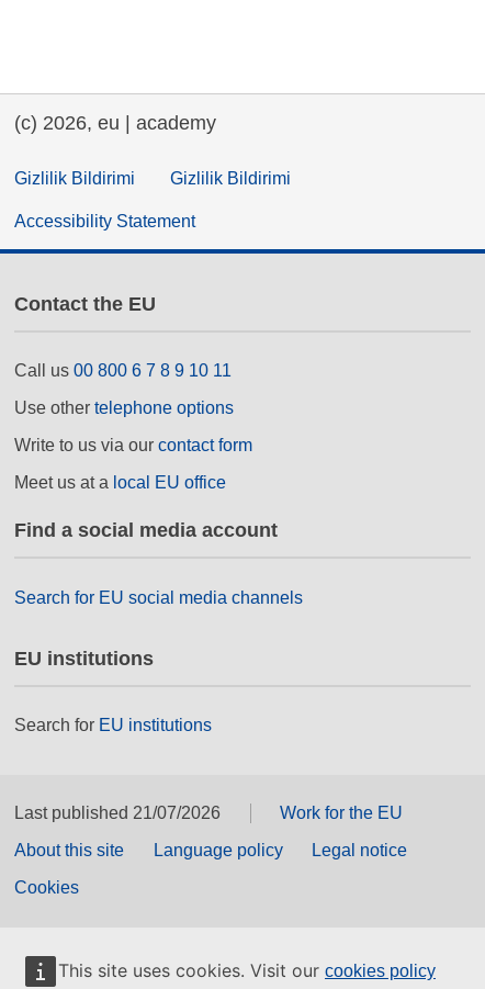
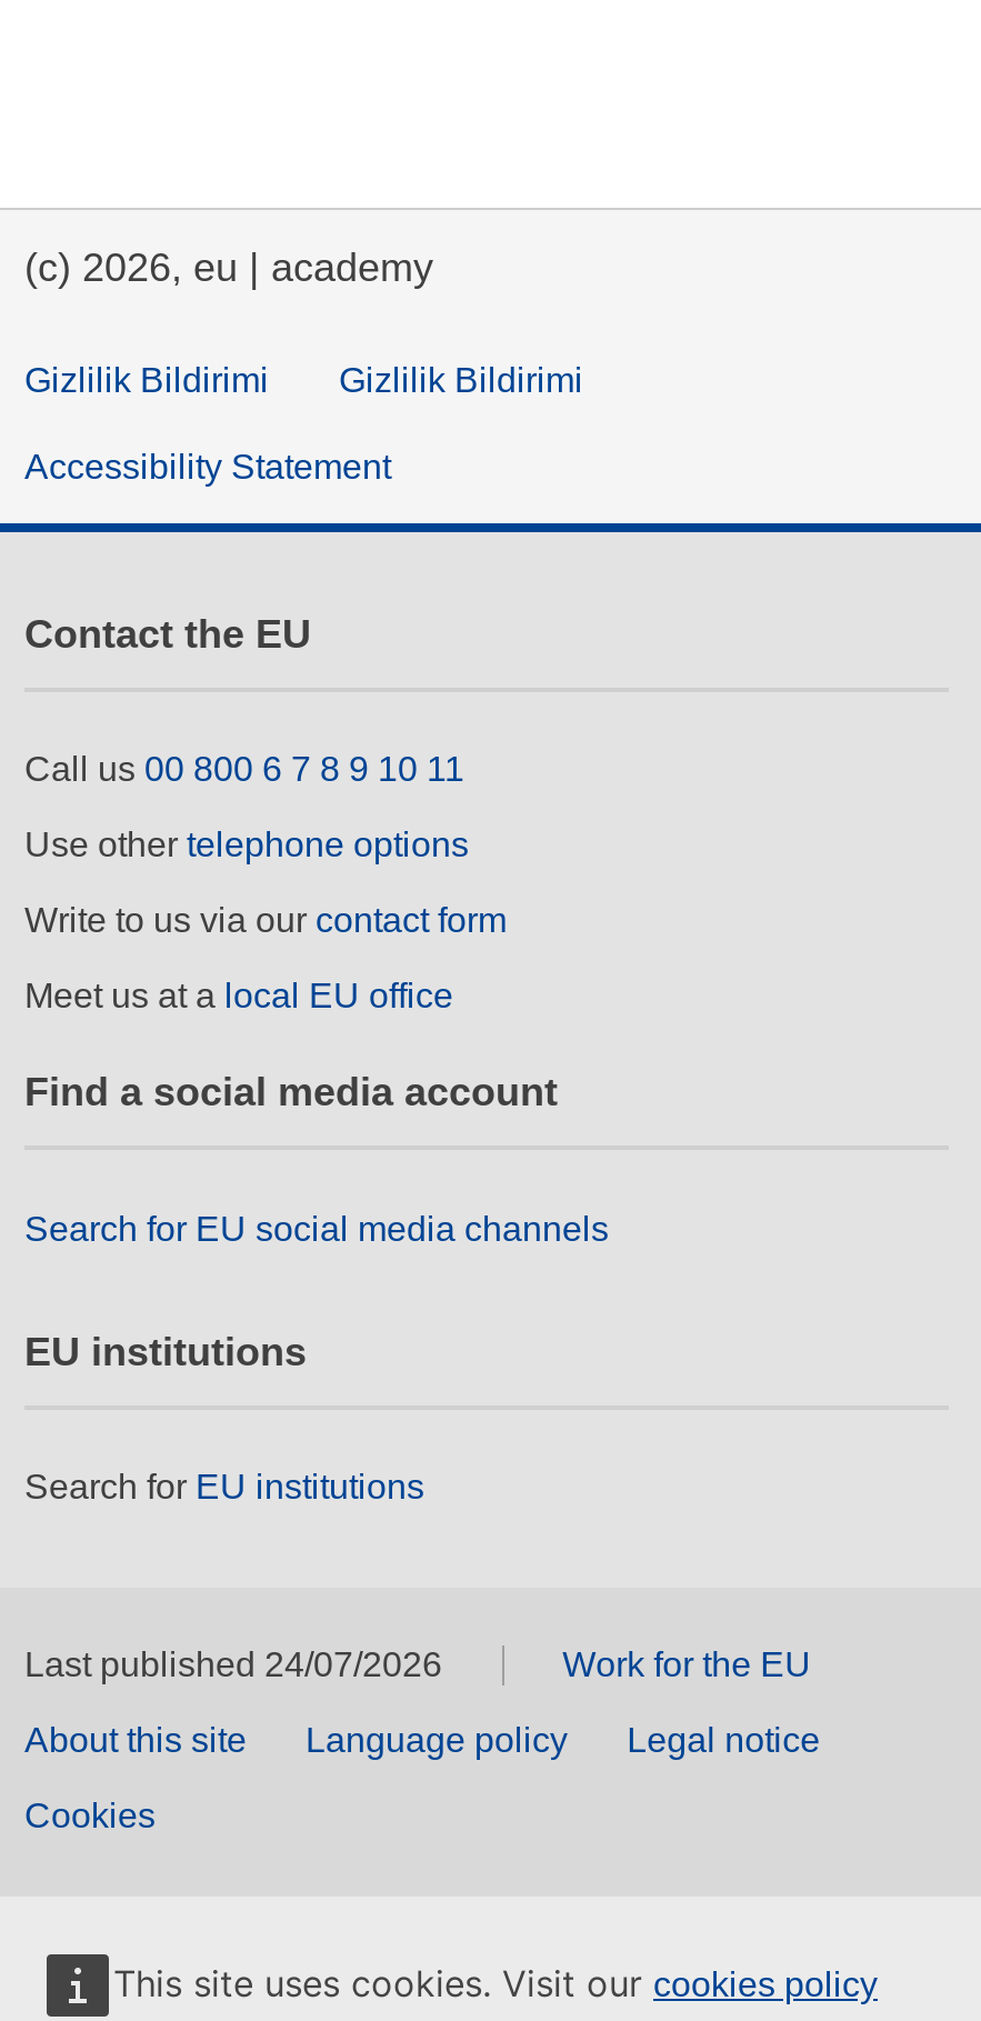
- Last published 21/07/2026
+ Last published 24/07/2026
